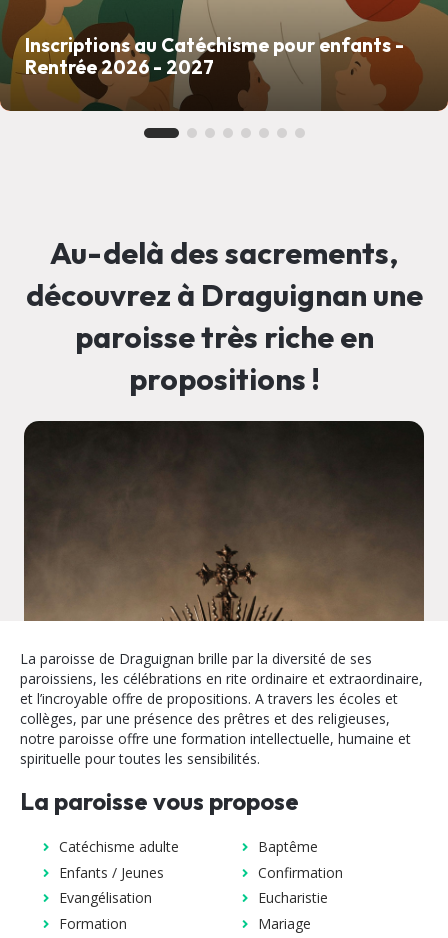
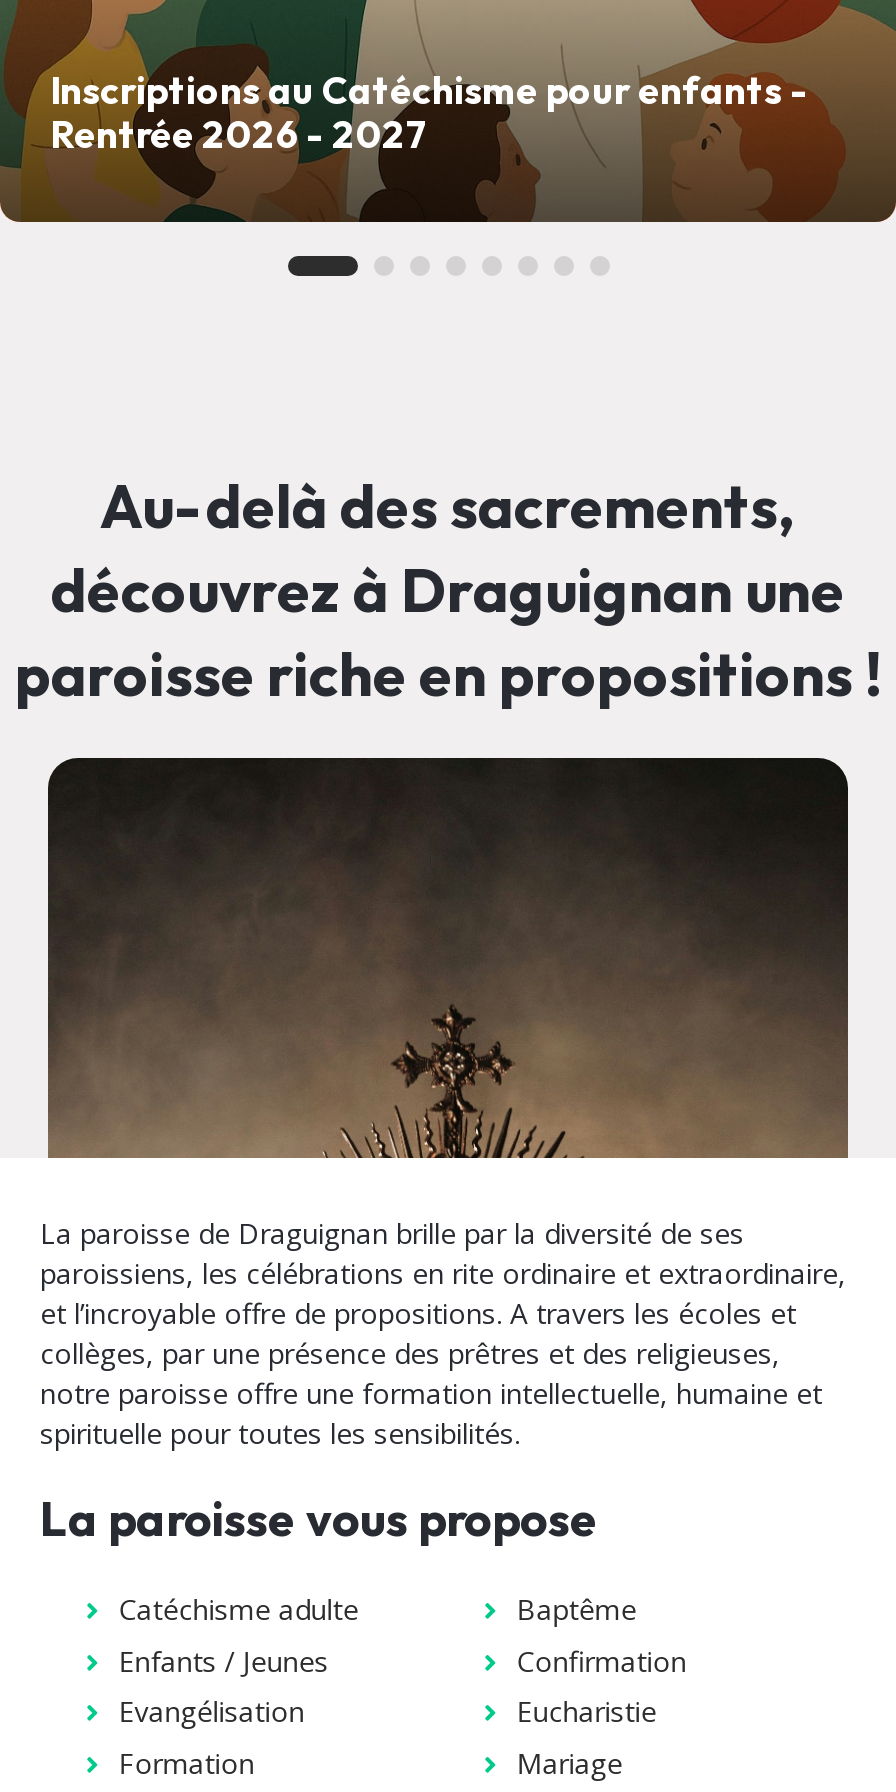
- paroisse très riche en
- propositions !
+ paroisse riche en propositions !
